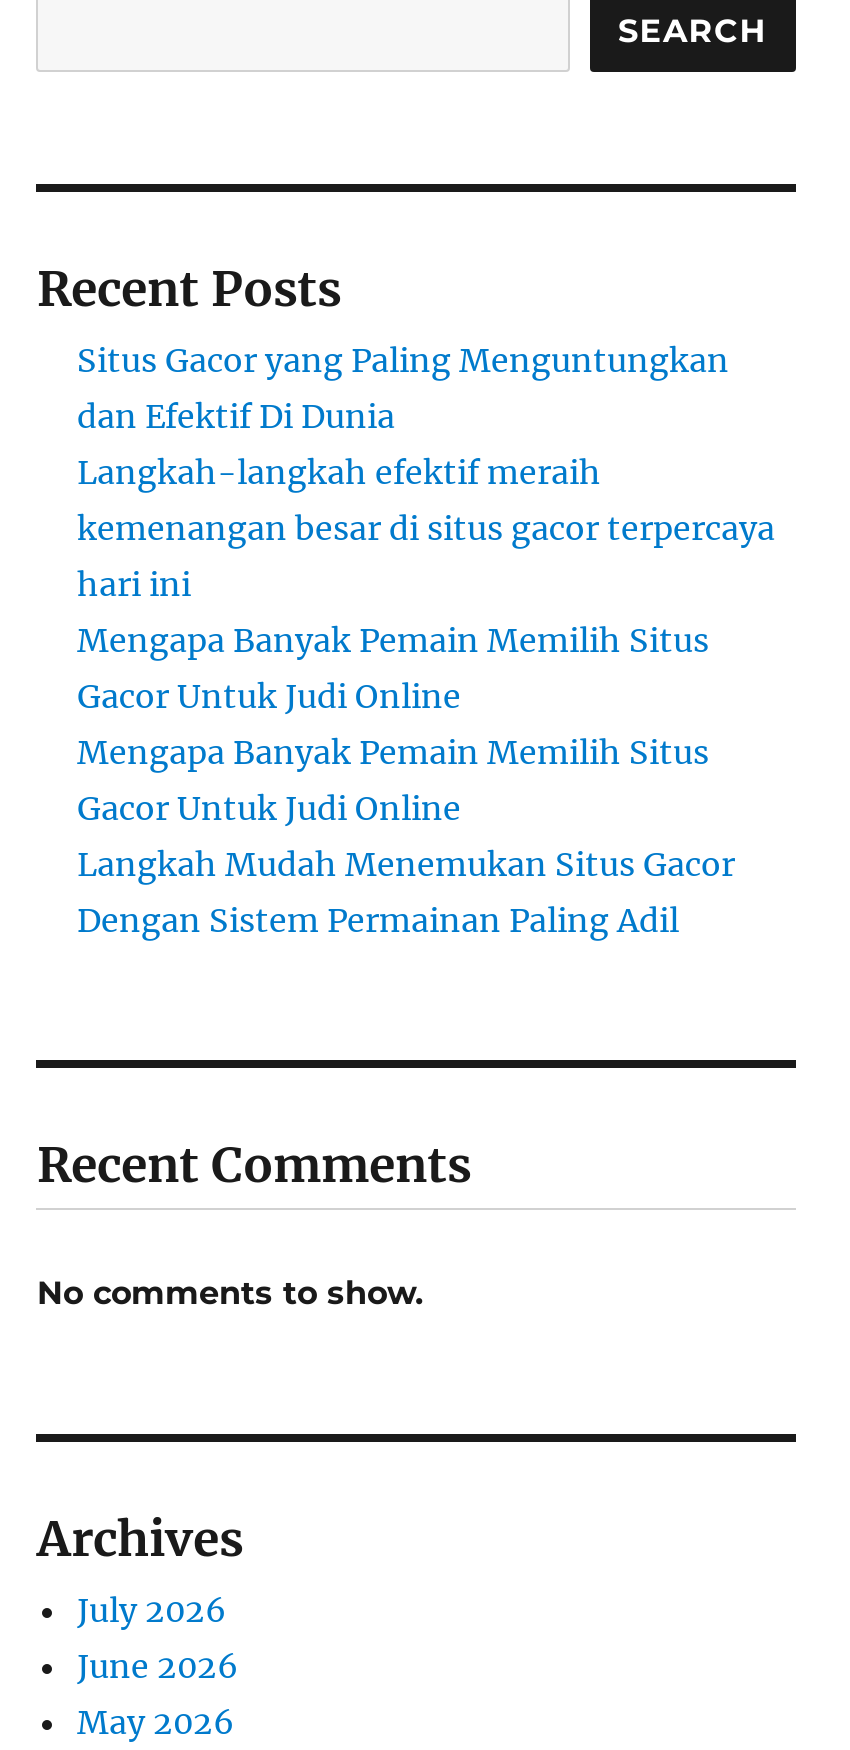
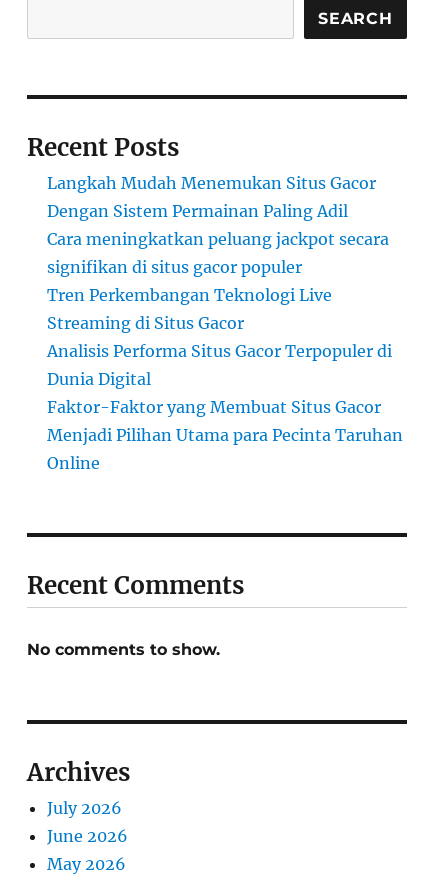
- Situs Gacor yang Paling Menguntungkan
- dan Efektif Di Dunia
- Langkah-langkah efektif meraih
- kemenangan besar di situs gacor terpercaya
- hari ini
- Mengapa Banyak Pemain Memilih Situs
- Gacor Untuk Judi Online
- Mengapa Banyak Pemain Memilih Situs
- Gacor Untuk Judi Online

moved up: Langkah Mudah Menemukan Situs Gacor | Dengan Sistem Permainan Paling Adil

+ Cara meningkatkan peluang jackpot secara
+ signifikan di situs gacor populer
+ Tren Perkembangan Teknologi Live
+ Streaming di Situs Gacor
+ Analisis Performa Situs Gacor Terpopuler di
+ Dunia Digital
+ Faktor-Faktor yang Membuat Situs Gacor
+ Menjadi Pilihan Utama para Pecinta Taruhan
+ Online
